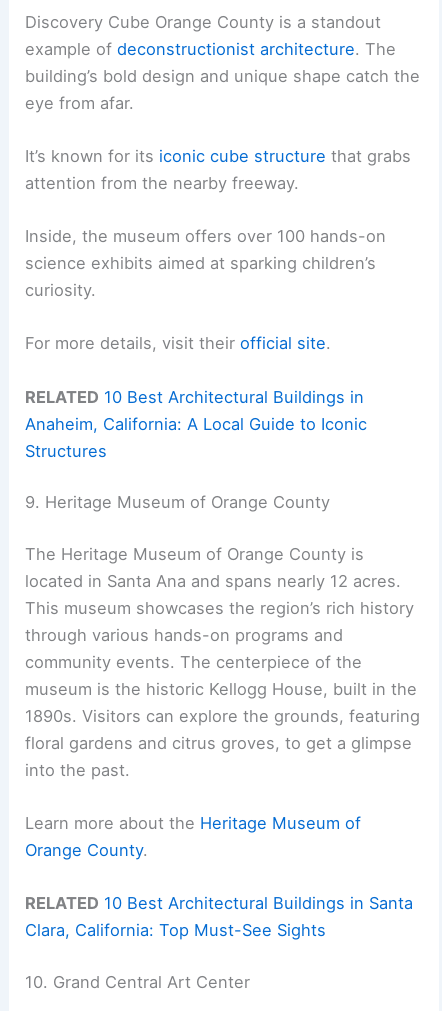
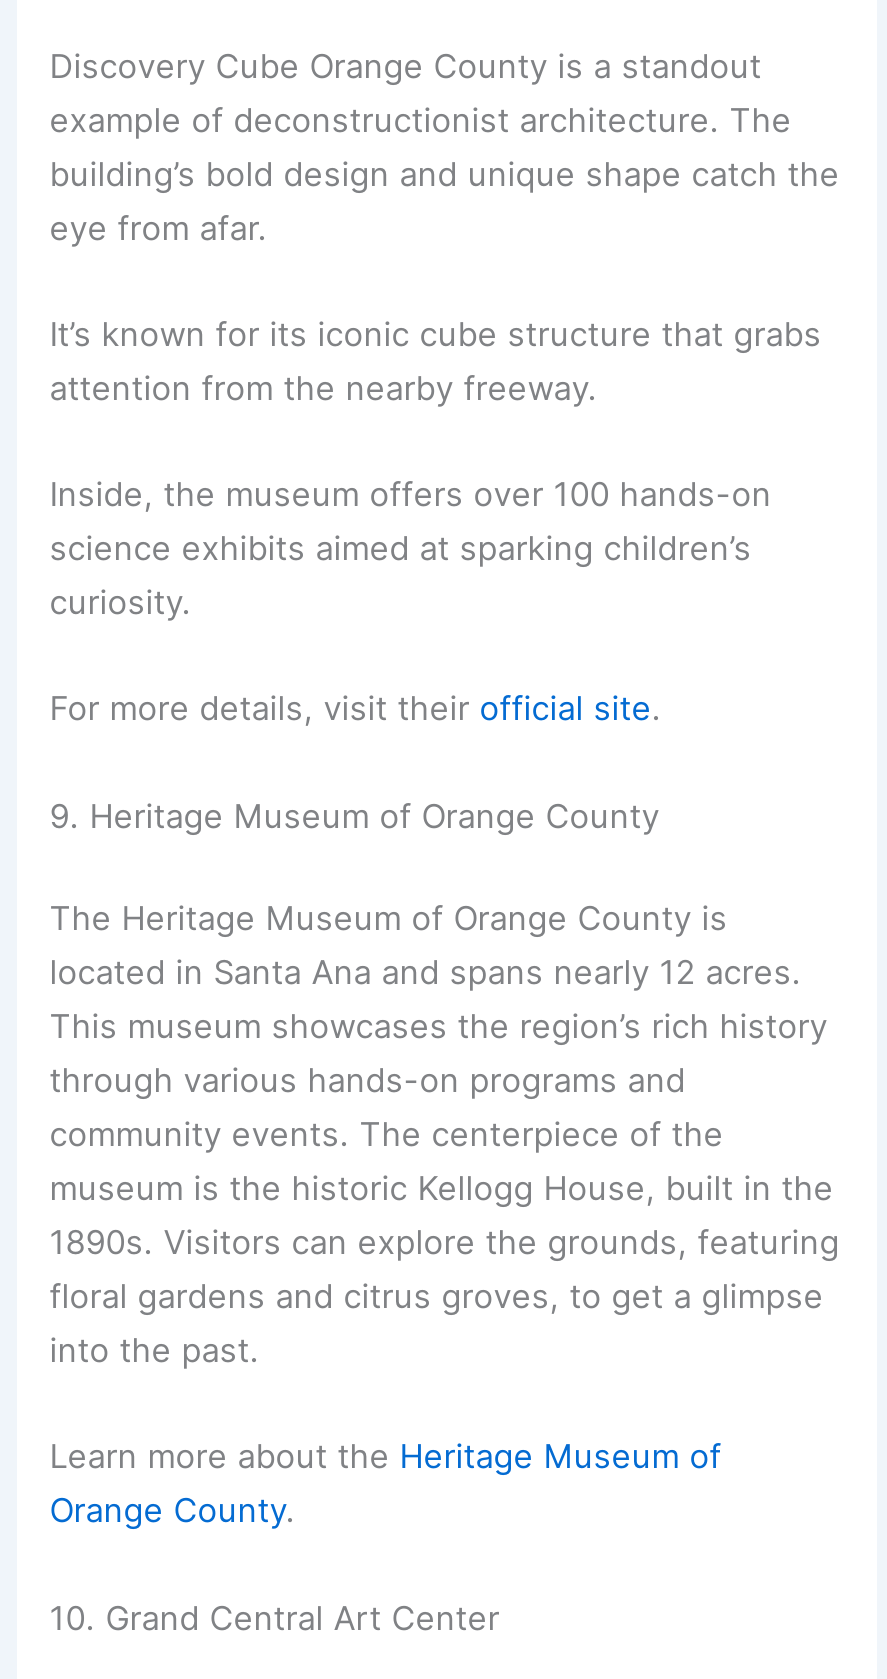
- RELATED 10 Best Architectural Buildings in
- Anaheim, California: A Local Guide to Iconic
- Structures

- RELATED 10 Best Architectural Buildings in Santa
- Clara, California: Top Must-See Sights
